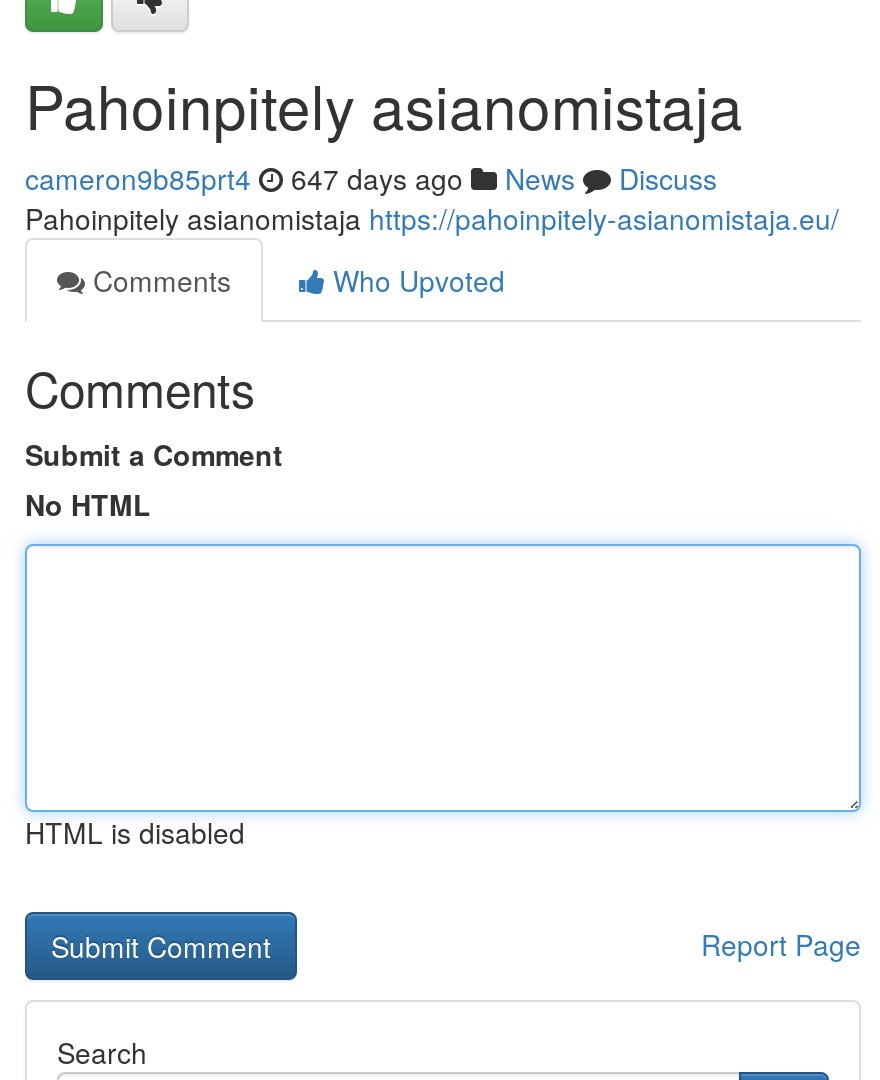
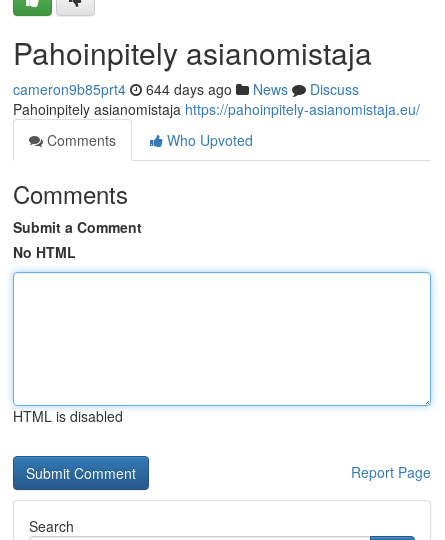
- cameron9b85prt4 647 days ago News Discuss
+ cameron9b85prt4 644 days ago News Discuss
